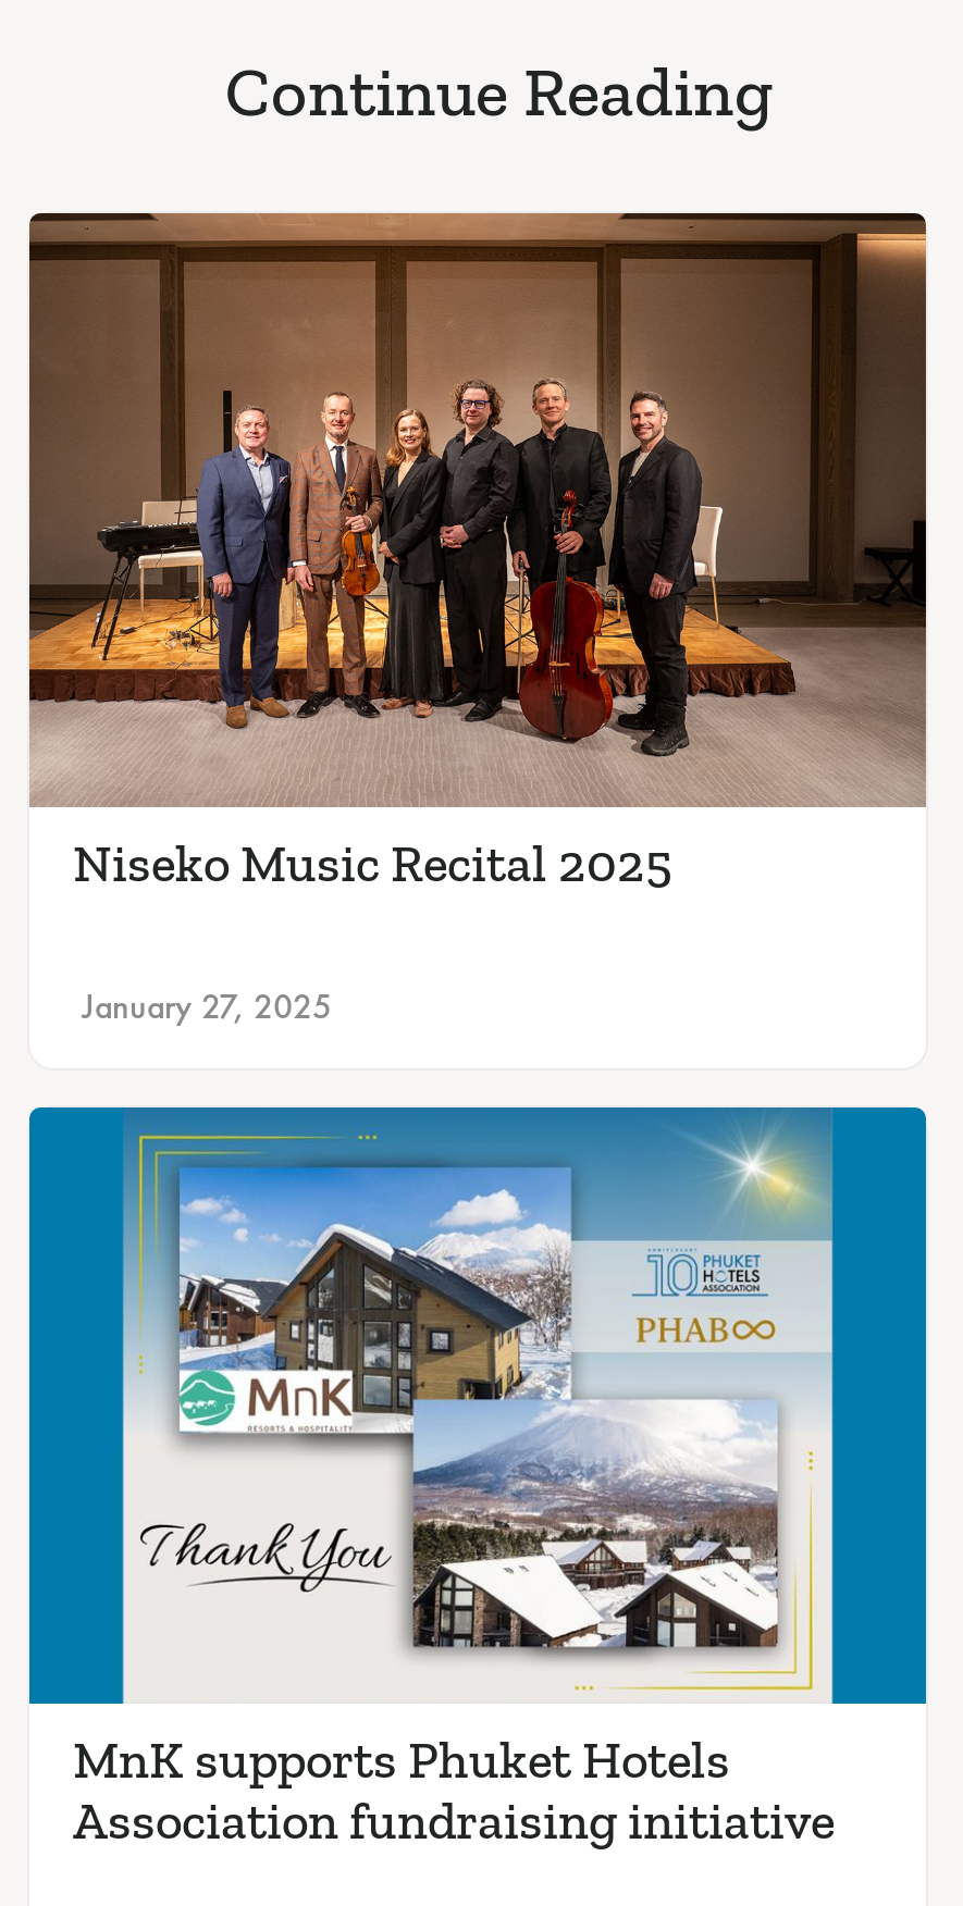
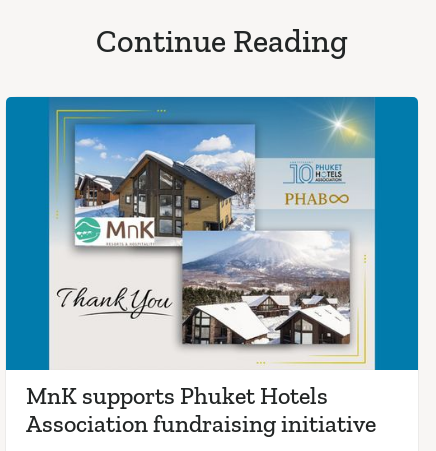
- [image]
- Niseko Music Recital 2025
- January 27, 2025
